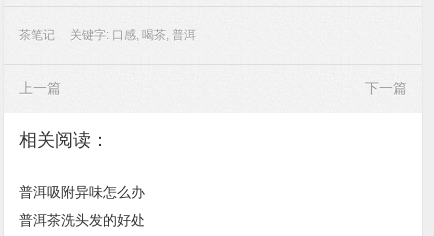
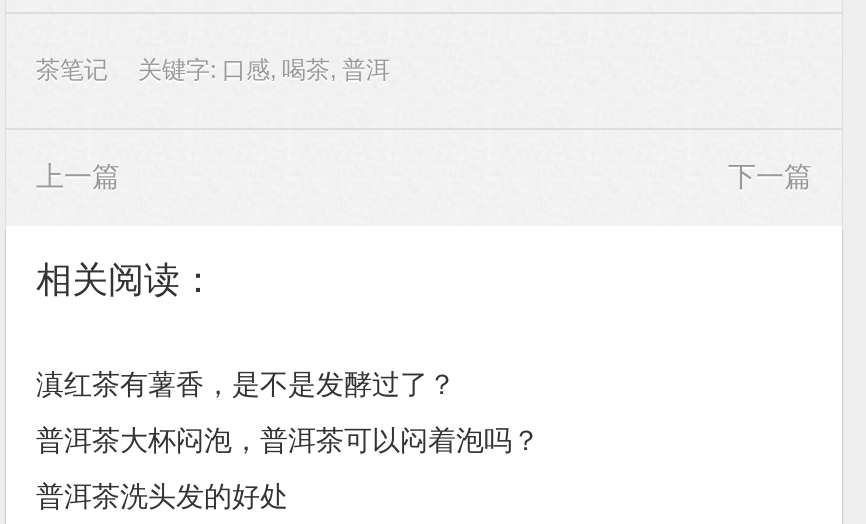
- 普洱吸附异味怎么办
+ 滇红茶有薯香，是不是发酵过了？
+ 普洱茶大杯闷泡，普洱茶可以闷着泡吗？
